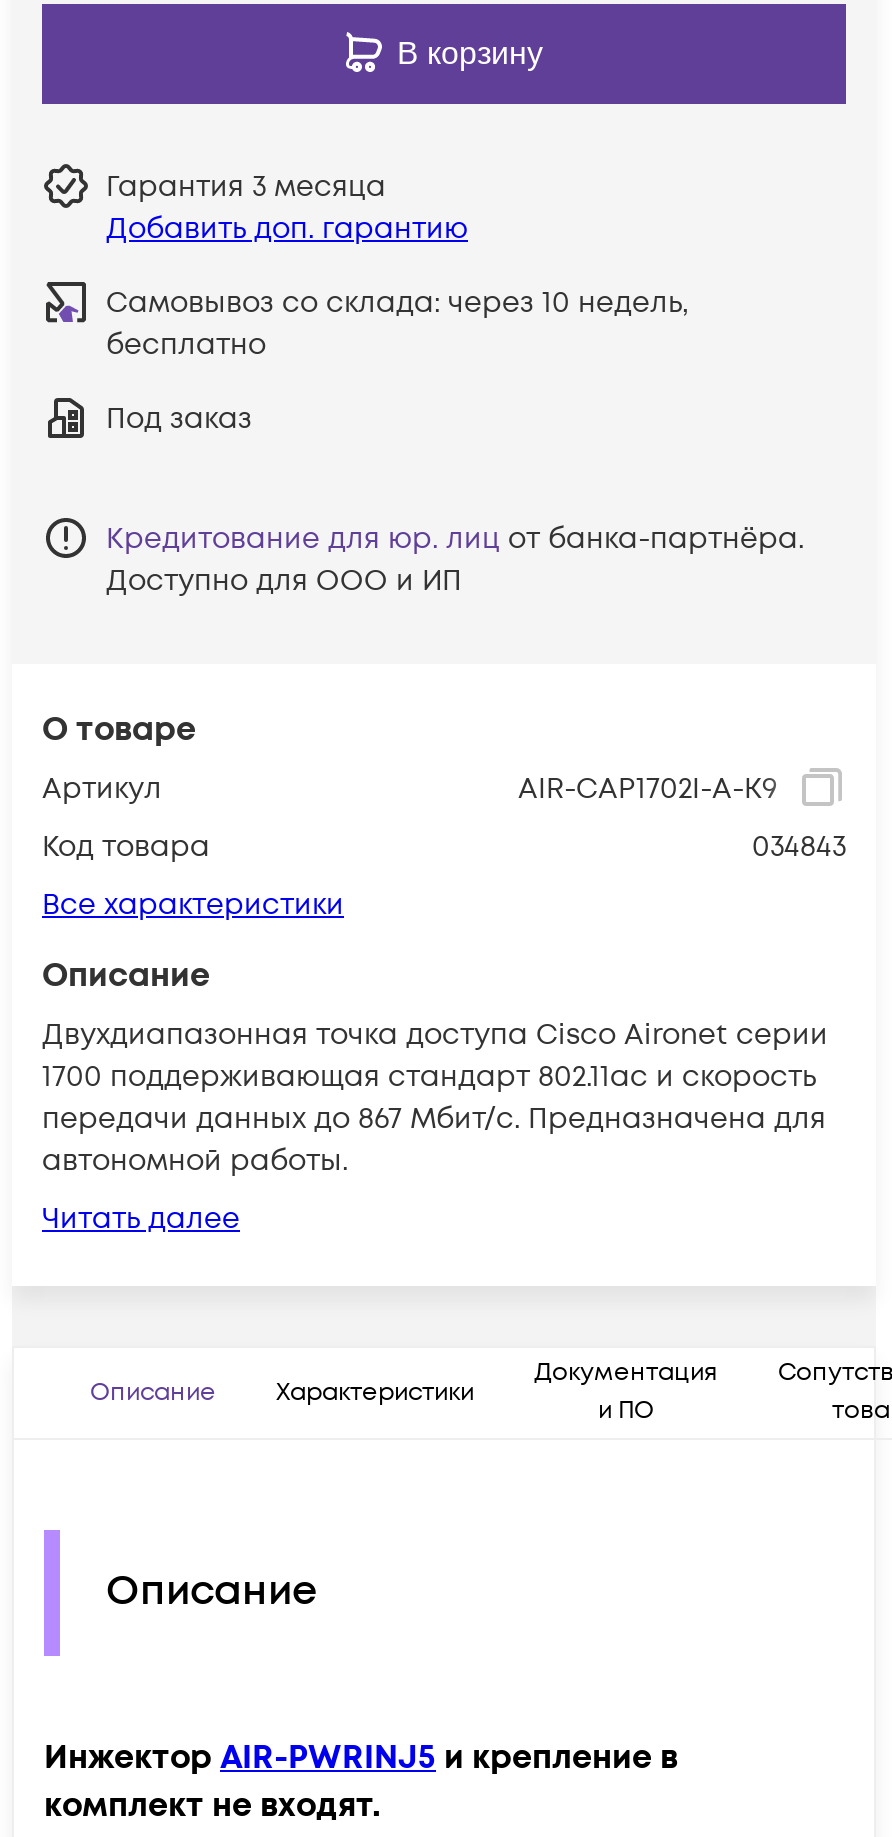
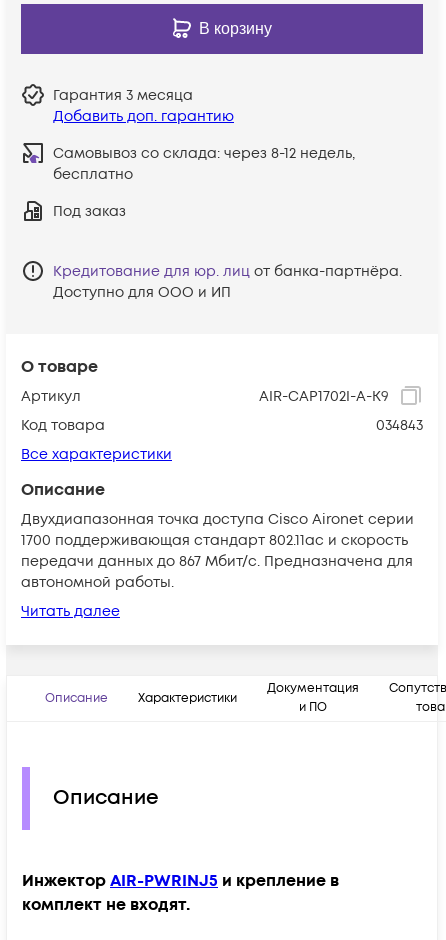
- Самовывоз со склада: через 10 недель,
+ Самовывоз со склада: через 8-12 недель,
